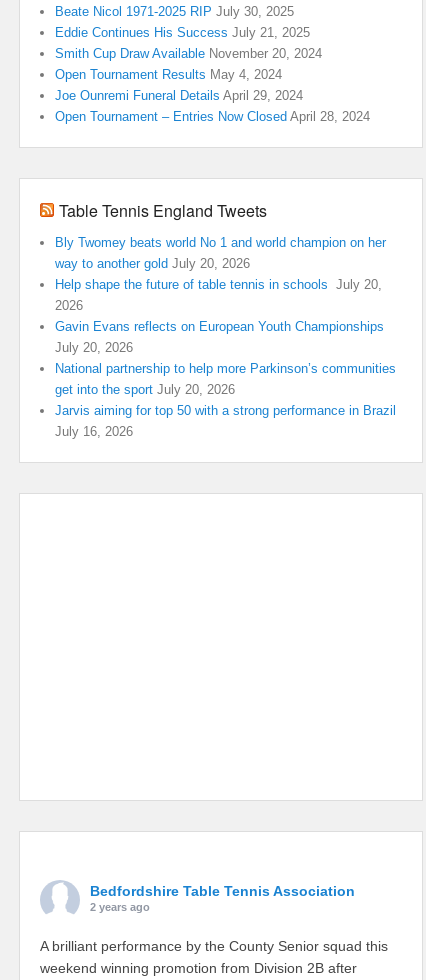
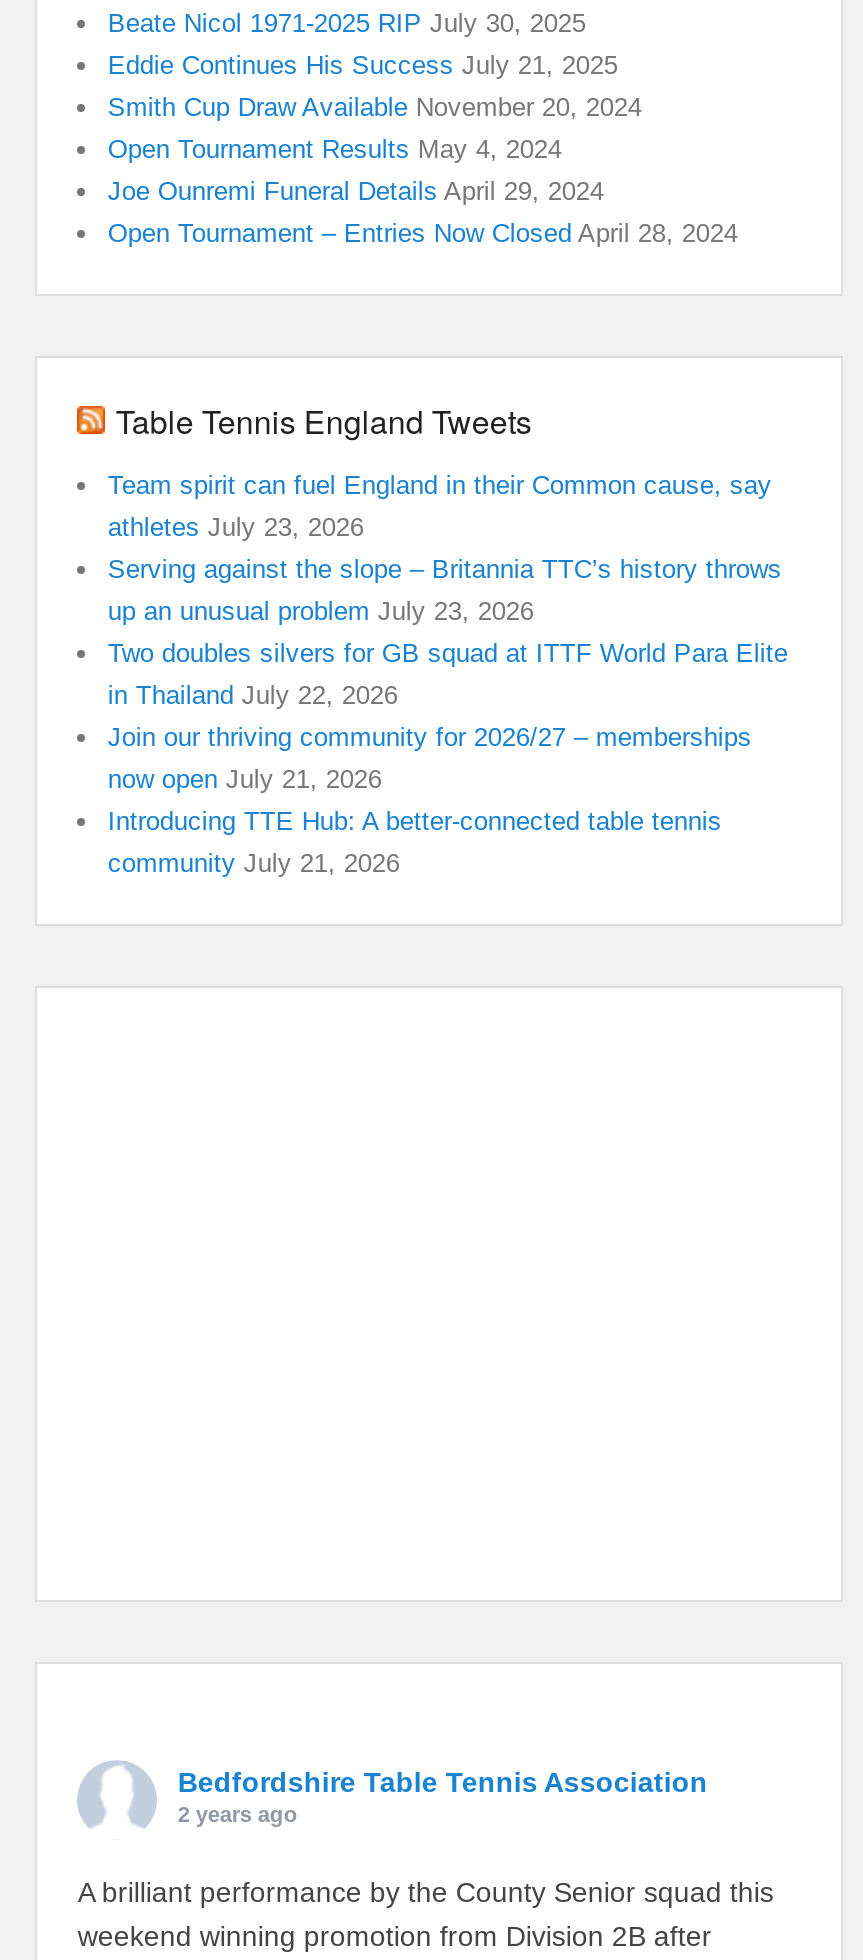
- Bly Twomey beats world No 1 and world champion on her
- way to another gold July 20, 2026
- Help shape the future of table tennis in schools July 20,
- 2026
- Gavin Evans reflects on European Youth Championships
- July 20, 2026
- National partnership to help more Parkinson’s communities
- get into the sport July 20, 2026
- Jarvis aiming for top 50 with a strong performance in Brazil
- July 16, 2026
+ Team spirit can fuel England in their Common cause, say
+ athletes July 23, 2026
+ Serving against the slope – Britannia TTC’s history throws
+ up an unusual problem July 23, 2026
+ Two doubles silvers for GB squad at ITTF World Para Elite
+ in Thailand July 22, 2026
+ Join our thriving community for 2026/27 – memberships
+ now open July 21, 2026
+ Introducing TTE Hub: A better-connected table tennis
+ community July 21, 2026
